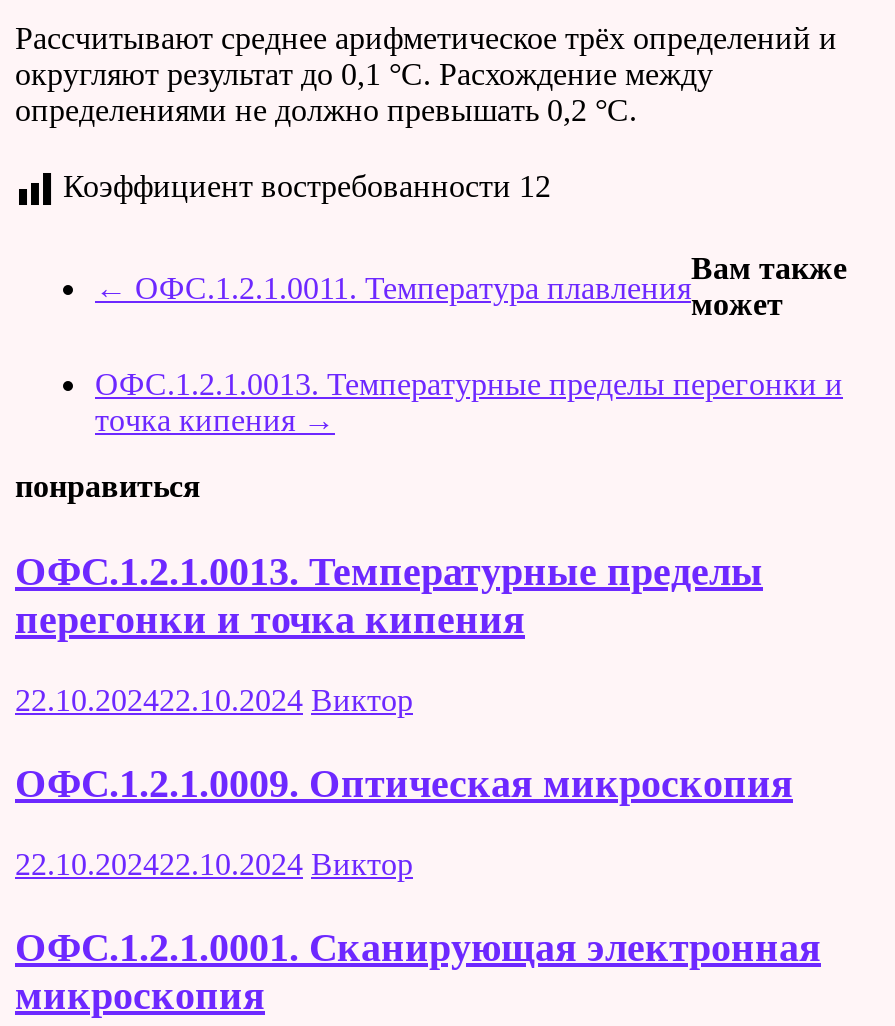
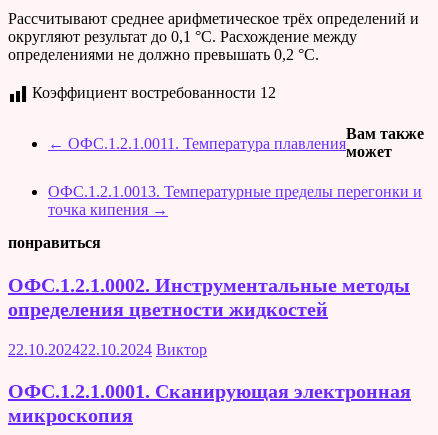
- ОФС.1.2.1.0013. Температурные пределы
- перегонки и точка кипения
- 22.10.202422.10.2024 Виктор
- ОФС.1.2.1.0009. Оптическая микроскопия
+ ОФС.1.2.1.0002. Инструментальные методы
+ определения цветности жидкостей
